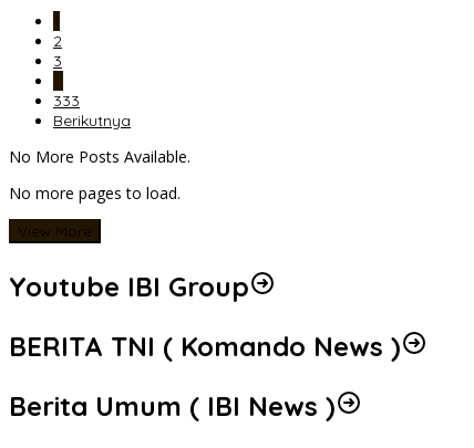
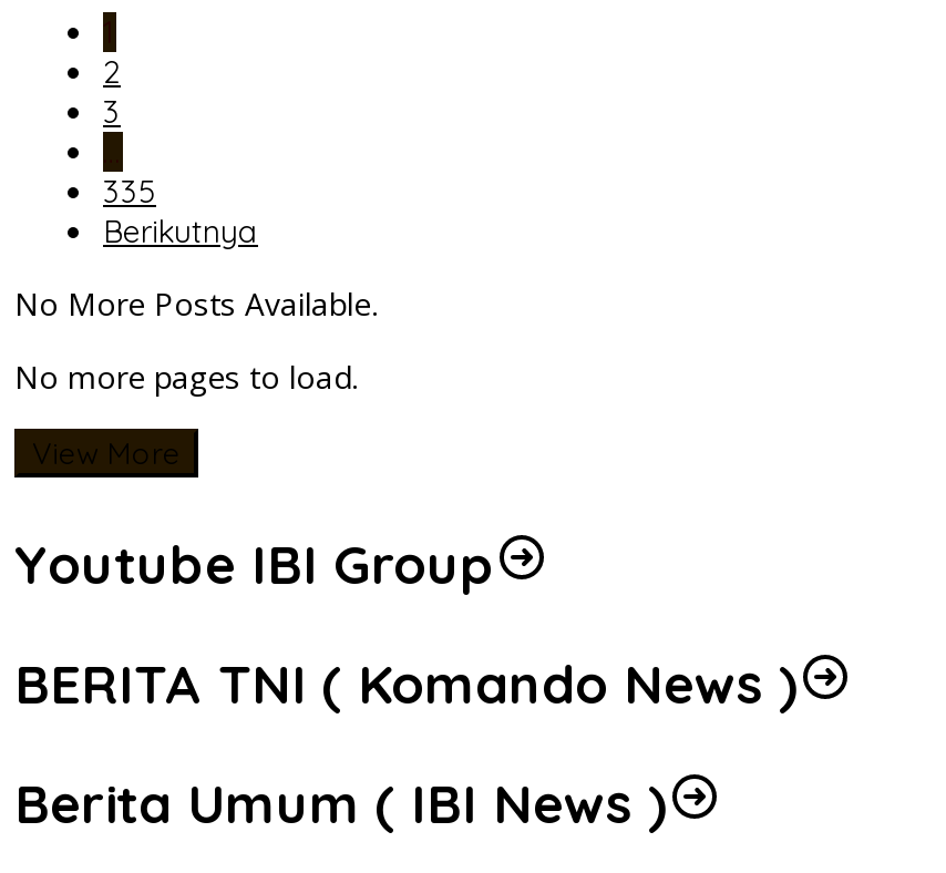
- 333
+ 335
